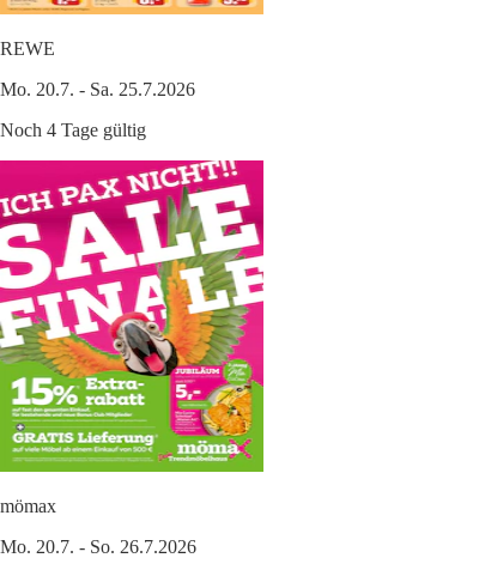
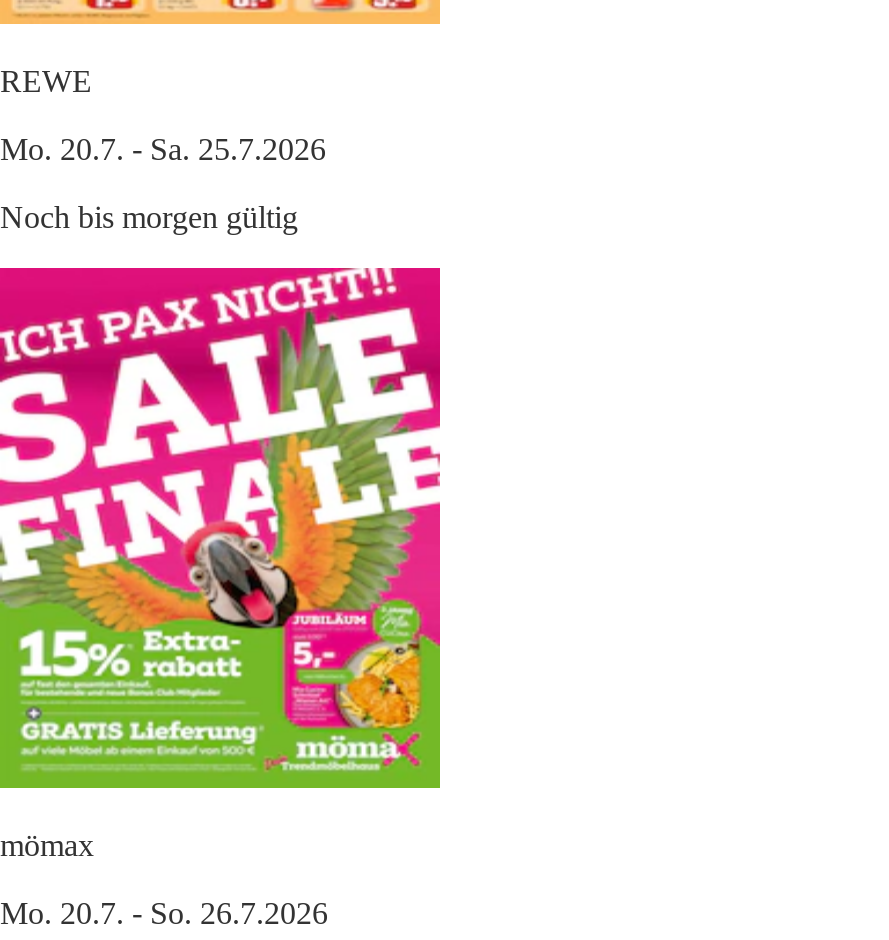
- Noch 4 Tage gültig
+ Noch bis morgen gültig
